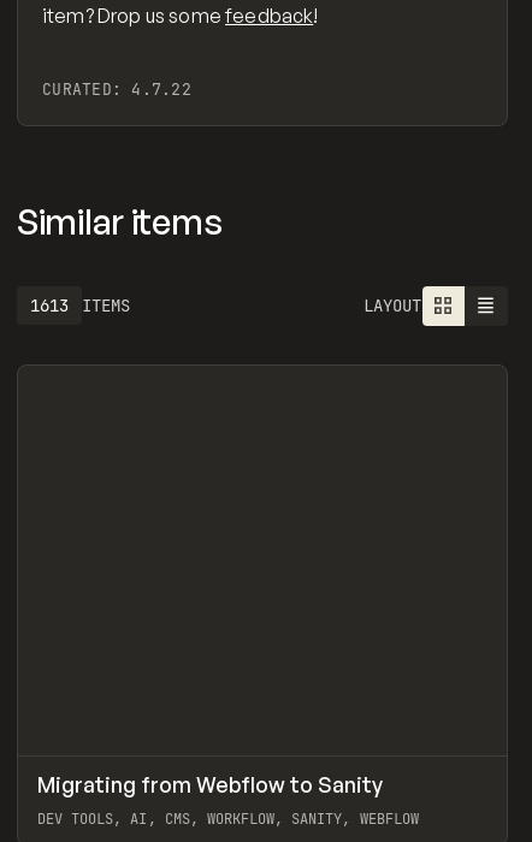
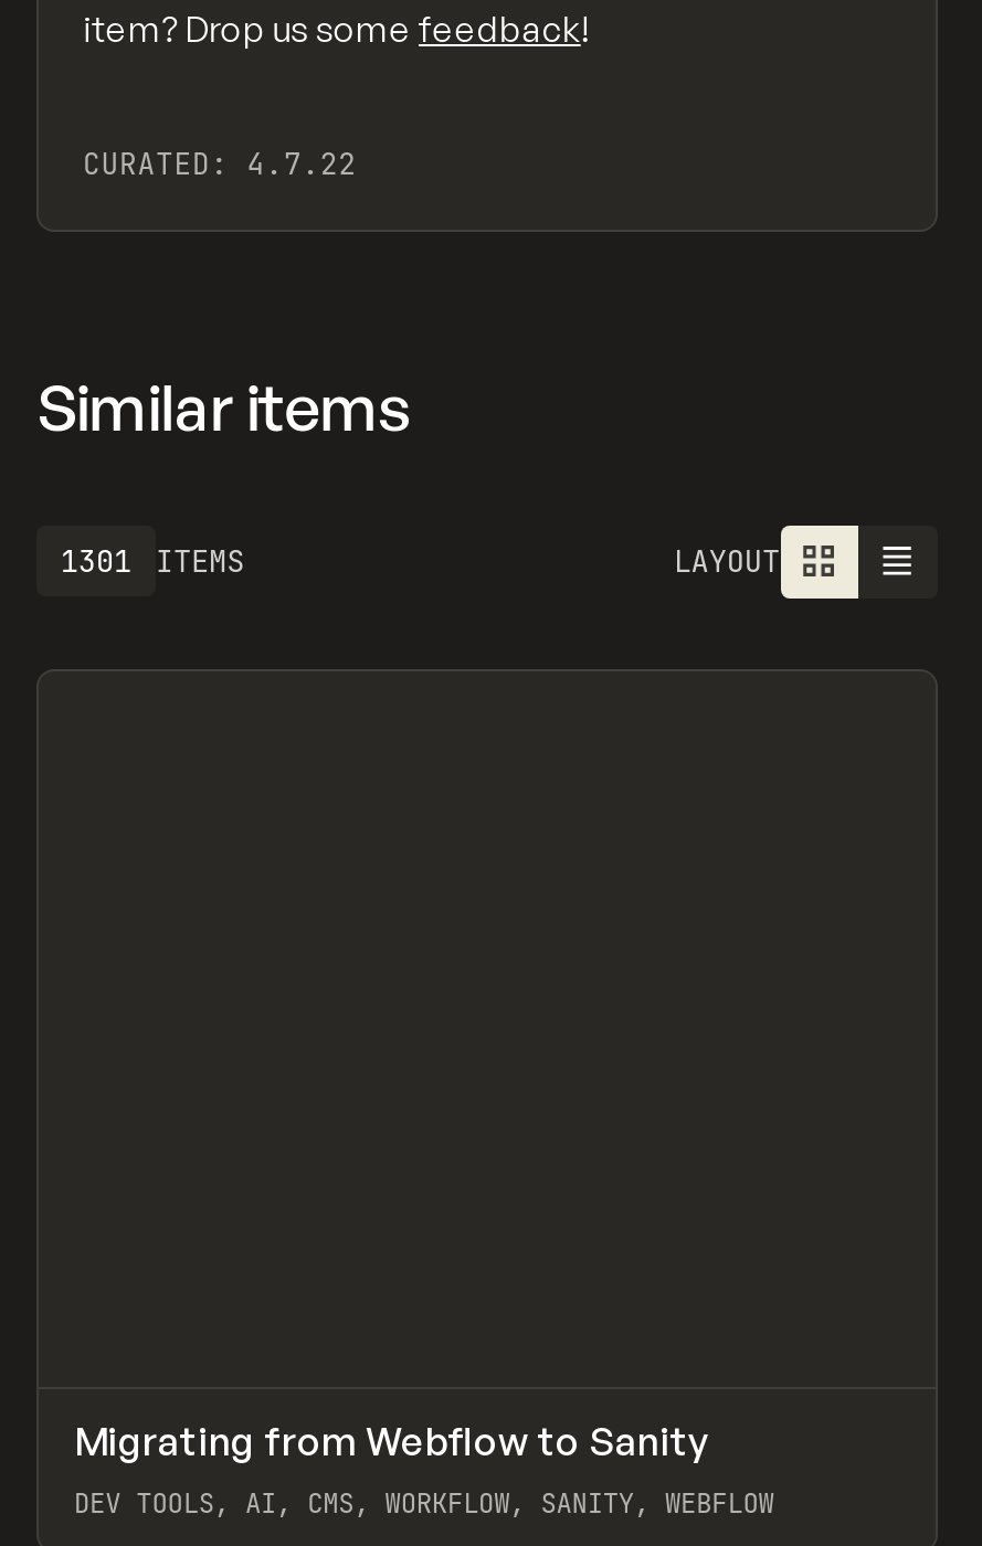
- 1613 ITEMS
+ 1301 ITEMS
